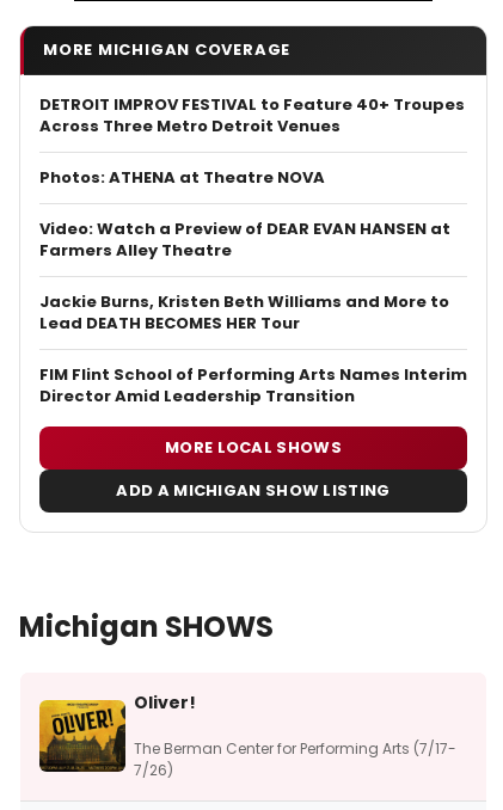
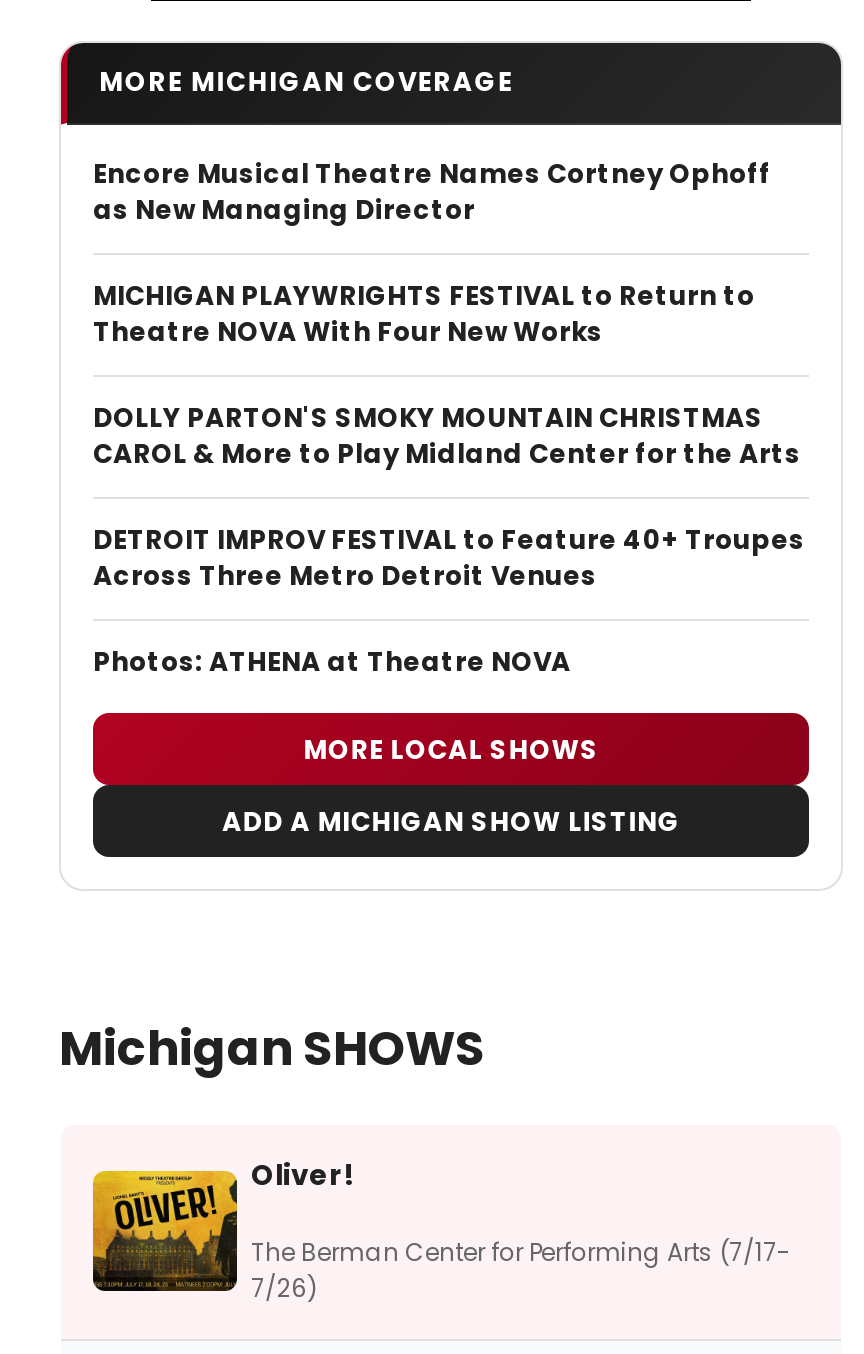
+ Encore Musical Theatre Names Cortney Ophoff
+ as New Managing Director
+ MICHIGAN PLAYWRIGHTS FESTIVAL to Return to
+ Theatre NOVA With Four New Works
+ DOLLY PARTON'S SMOKY MOUNTAIN CHRISTMAS
+ CAROL & More to Play Midland Center for the Arts

moved down: DETROIT IMPROV FESTIVAL to Feature 40+ Troupes | Across Three Metro Detroit Venues | Photos: ATHENA at Theatre NOVA

- Video: Watch a Preview of DEAR EVAN HANSEN at
- Farmers Alley Theatre
- Jackie Burns, Kristen Beth Williams and More to
- Lead DEATH BECOMES HER Tour
- FIM Flint School of Performing Arts Names Interim
- Director Amid Leadership Transition
